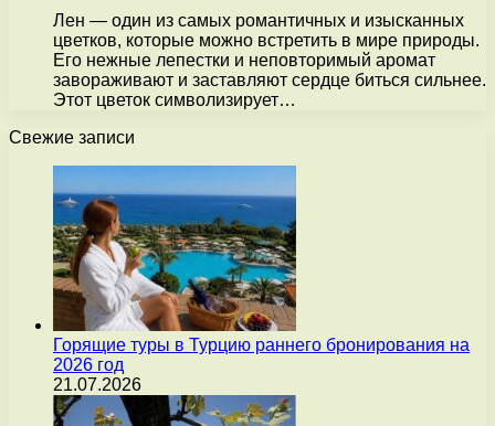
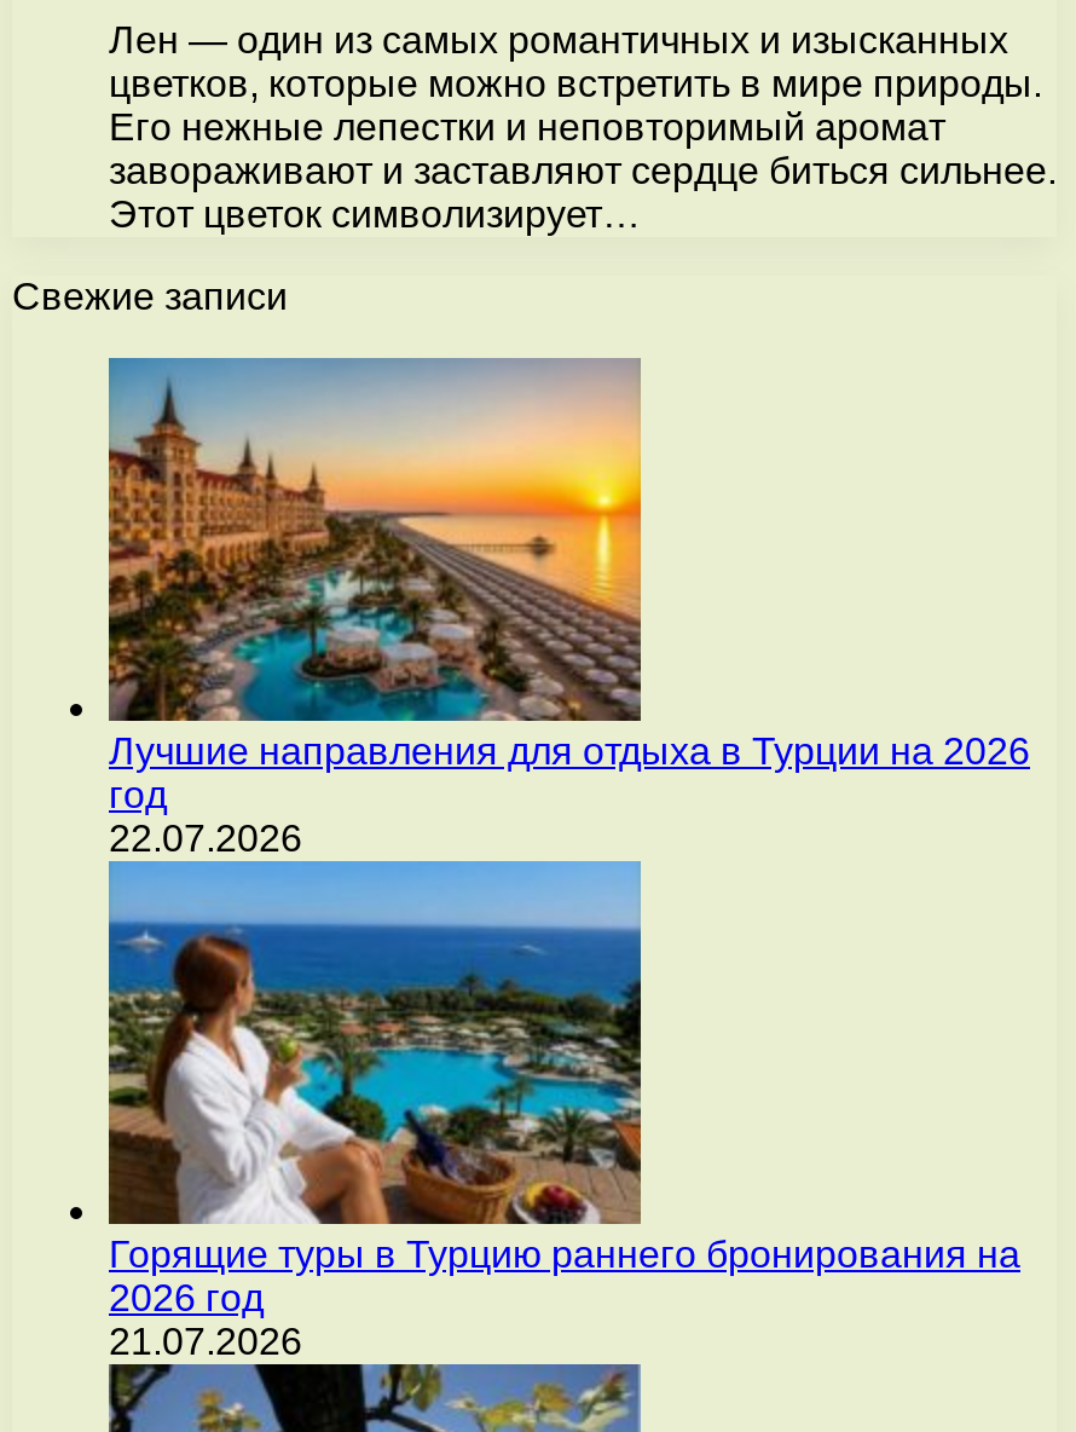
+ [image]
+ Лучшие направления для отдыха в Турции на 2026
+ год
+ 22.07.2026
